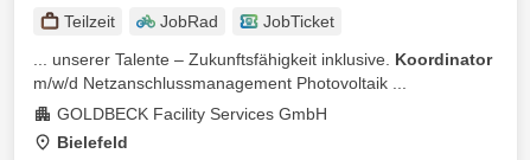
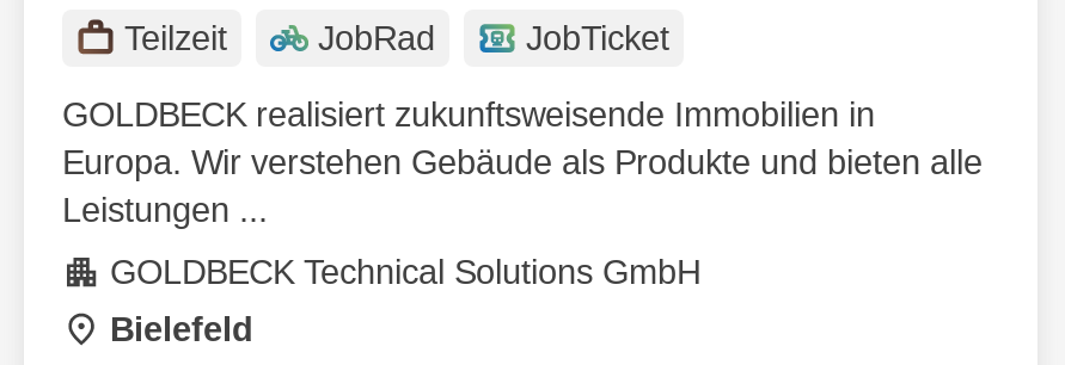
- ... unserer Talente – Zukunftsfähigkeit inklusive. Koordinator
- m/w/d Netzanschlussmanagement Photovoltaik ...
+ GOLDBECK realisiert zukunftsweisende Immobilien in
+ Europa. Wir verstehen Gebäude als Produkte und bieten alle
+ Leistungen ...

- GOLDBECK Facility Services GmbH
+ GOLDBECK Technical Solutions GmbH
